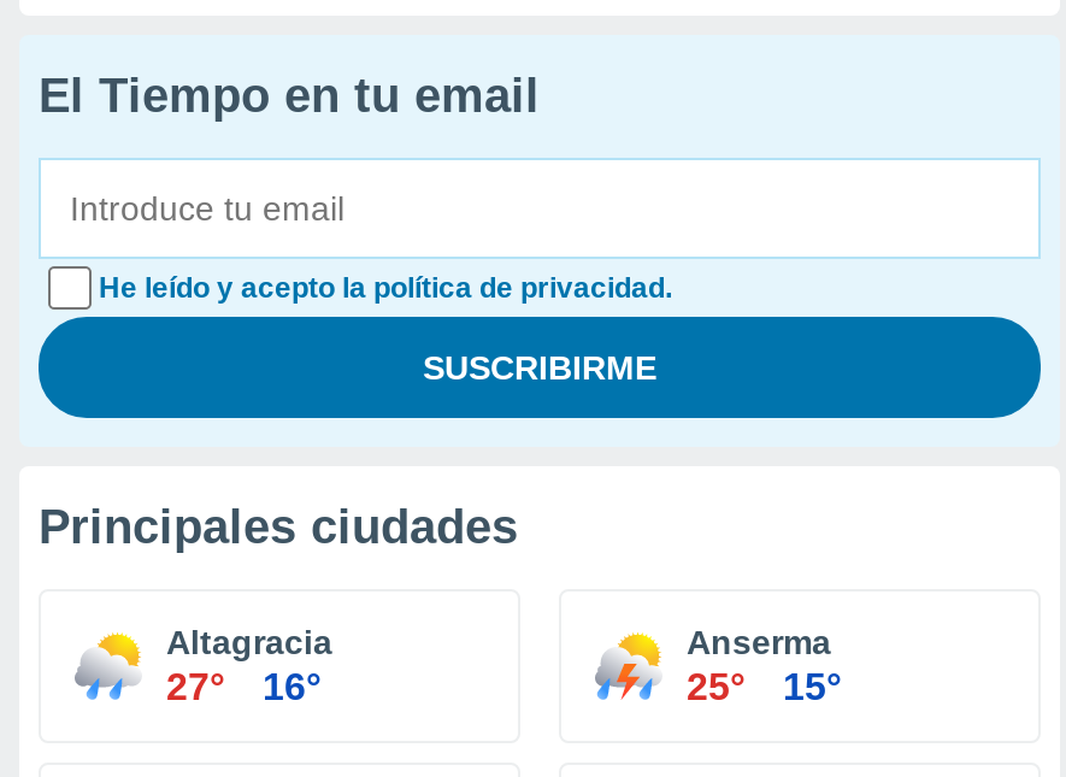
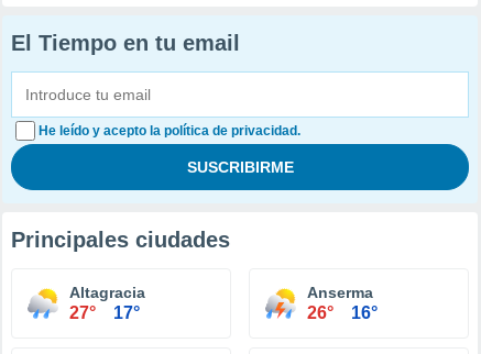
- 27° 16°
+ 27° 17°

- 25°
+ 26°

- 15°
+ 16°
